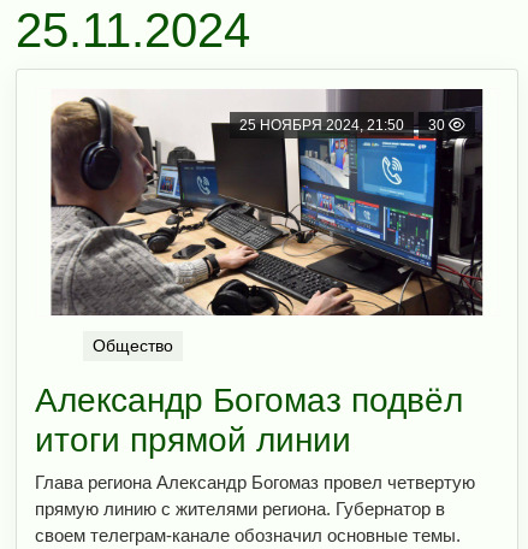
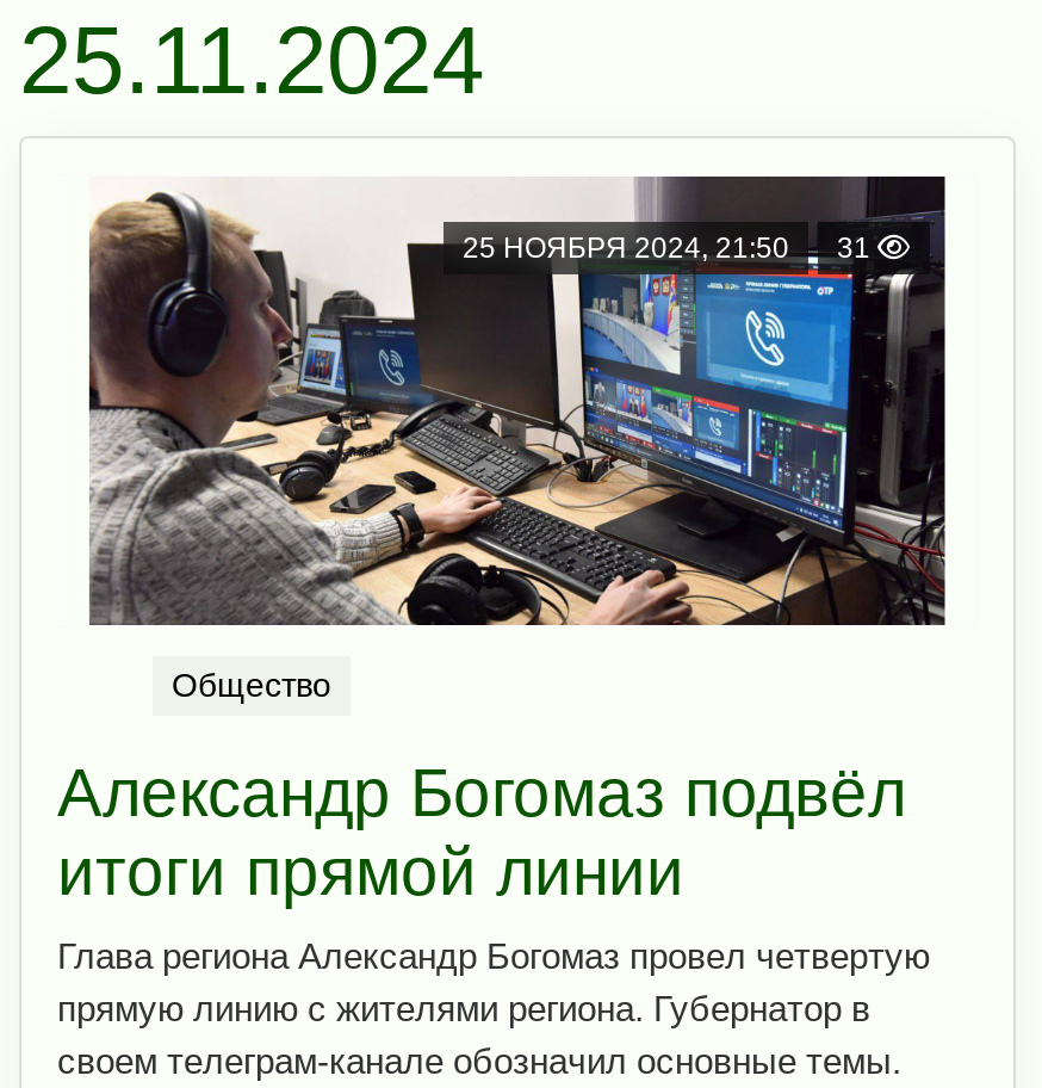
- 25 НОЯБРЯ 2024, 21:50 30
+ 25 НОЯБРЯ 2024, 21:50 31
